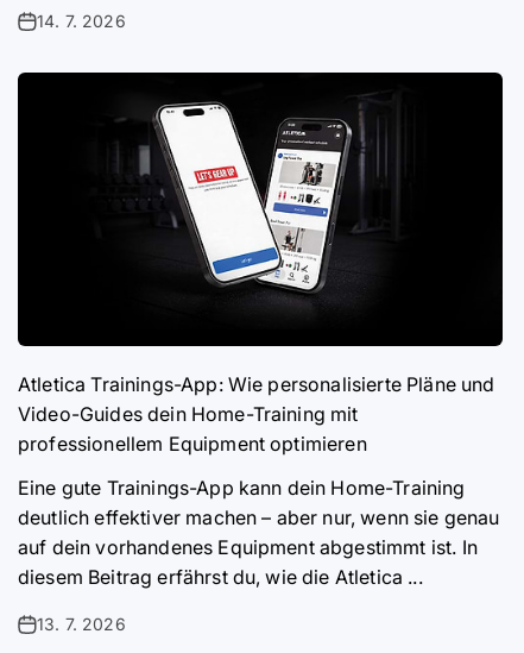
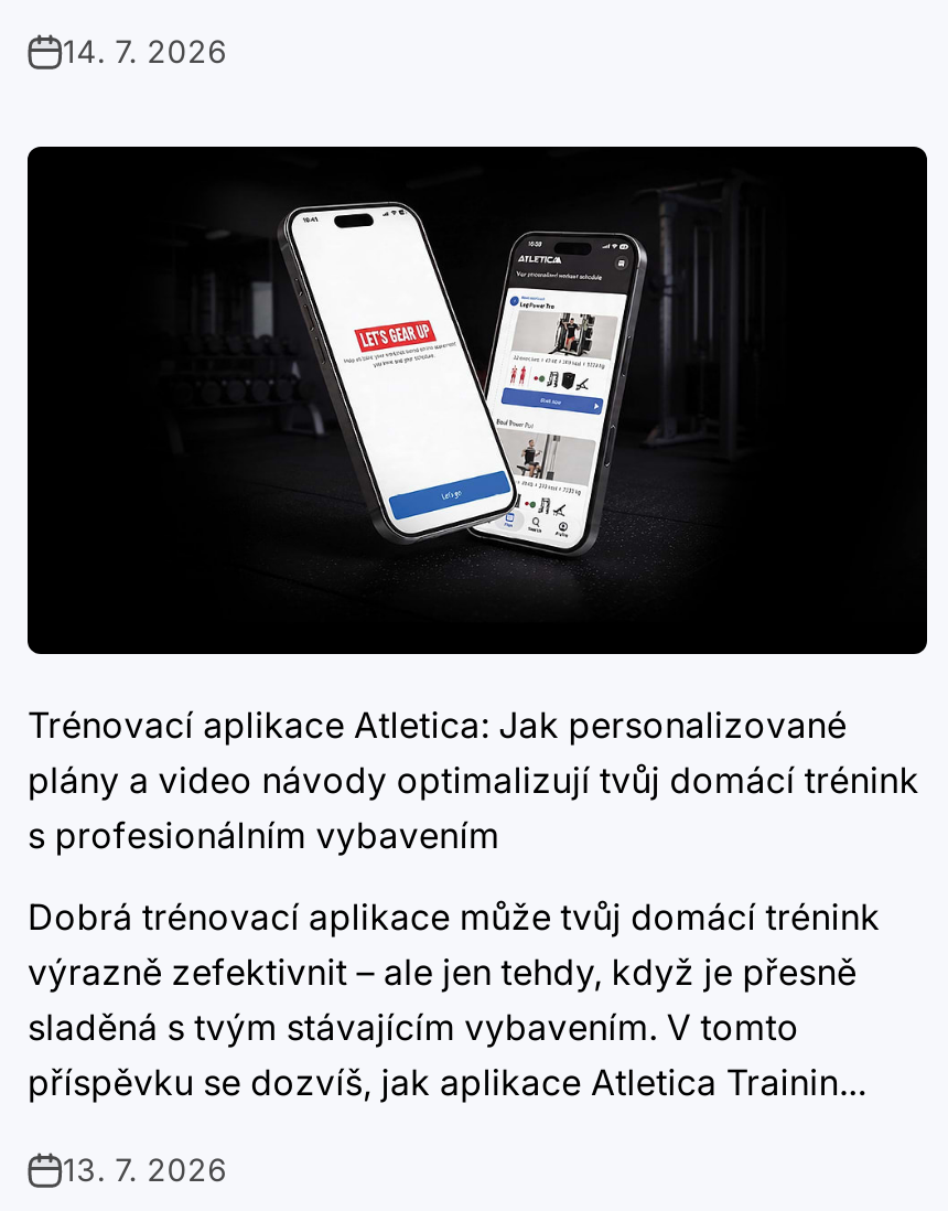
- Atletica Trainings-App: Wie personalisierte Pläne und
- Video-Guides dein Home-Training mit
- professionellem Equipment optimieren
+ Trénovací aplikace Atletica: Jak personalizované
+ plány a video návody optimalizují tvůj domácí trénink
+ s profesionálním vybavením

- Eine gute Trainings-App kann dein Home-Training
- deutlich effektiver machen – aber nur, wenn sie genau
- auf dein vorhandenes Equipment abgestimmt ist. In
- diesem Beitrag erfährst du, wie die Atletica ...
+ Dobrá trénovací aplikace může tvůj domácí trénink
+ výrazně zefektivnit – ale jen tehdy, když je přesně
+ sladěná s tvým stávajícím vybavením. V tomto
+ příspěvku se dozvíš, jak aplikace Atletica Trainin...
